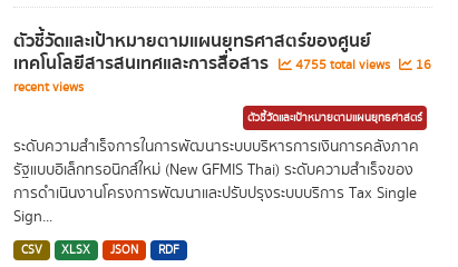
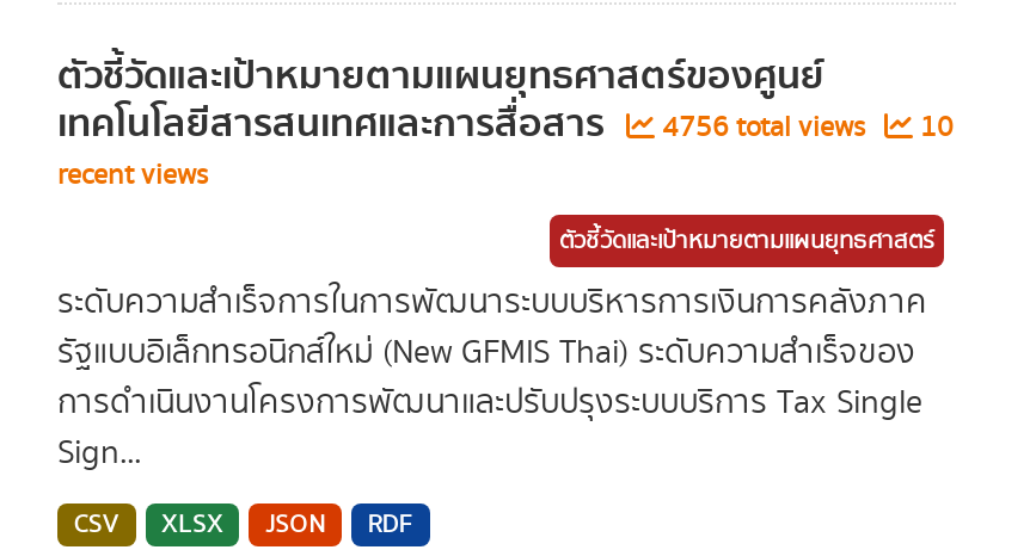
- 4755 total views
+ 4756 total views

- 16
+ 10
